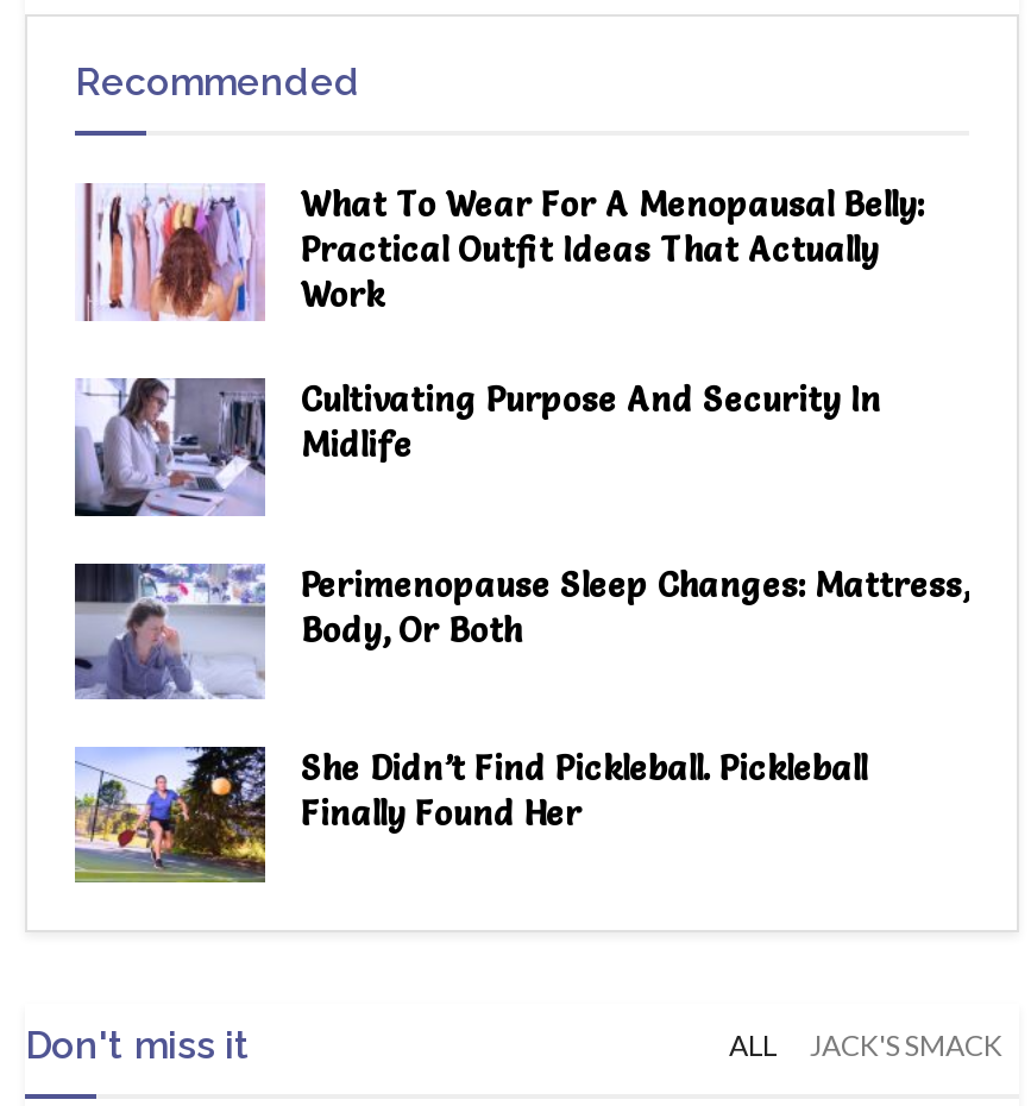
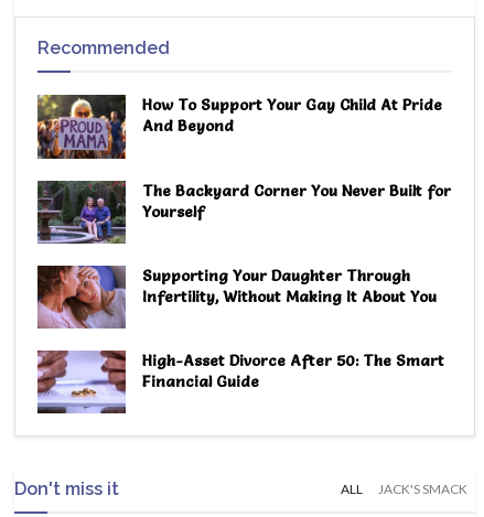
- [image]
- What To Wear For A Menopausal Belly:
- Practical Outfit Ideas That Actually
- Work
+ [image]
+ How To Support Your Gay Child At Pride
+ And Beyond

- [image]
- Cultivating Purpose And Security In
- Midlife
+ [image]
+ The Backyard Corner You Never Built for
+ Yourself

- [image]
- Perimenopause Sleep Changes: Mattress,
- Body, Or Both
+ [image]
+ Supporting Your Daughter Through
+ Infertility, Without Making It About You

- [image]
- She Didn’t Find Pickleball. Pickleball
- Finally Found Her
+ [image]
+ High-Asset Divorce After 50: The Smart
+ Financial Guide
